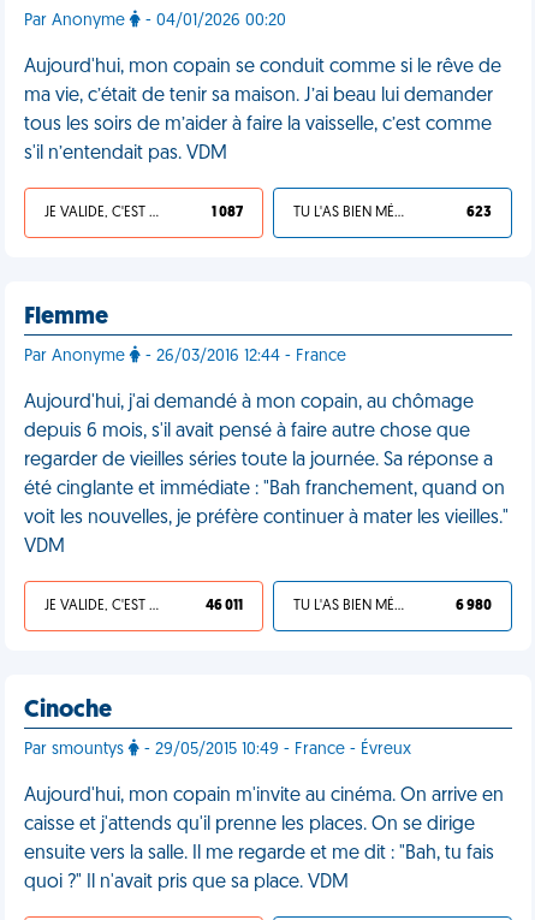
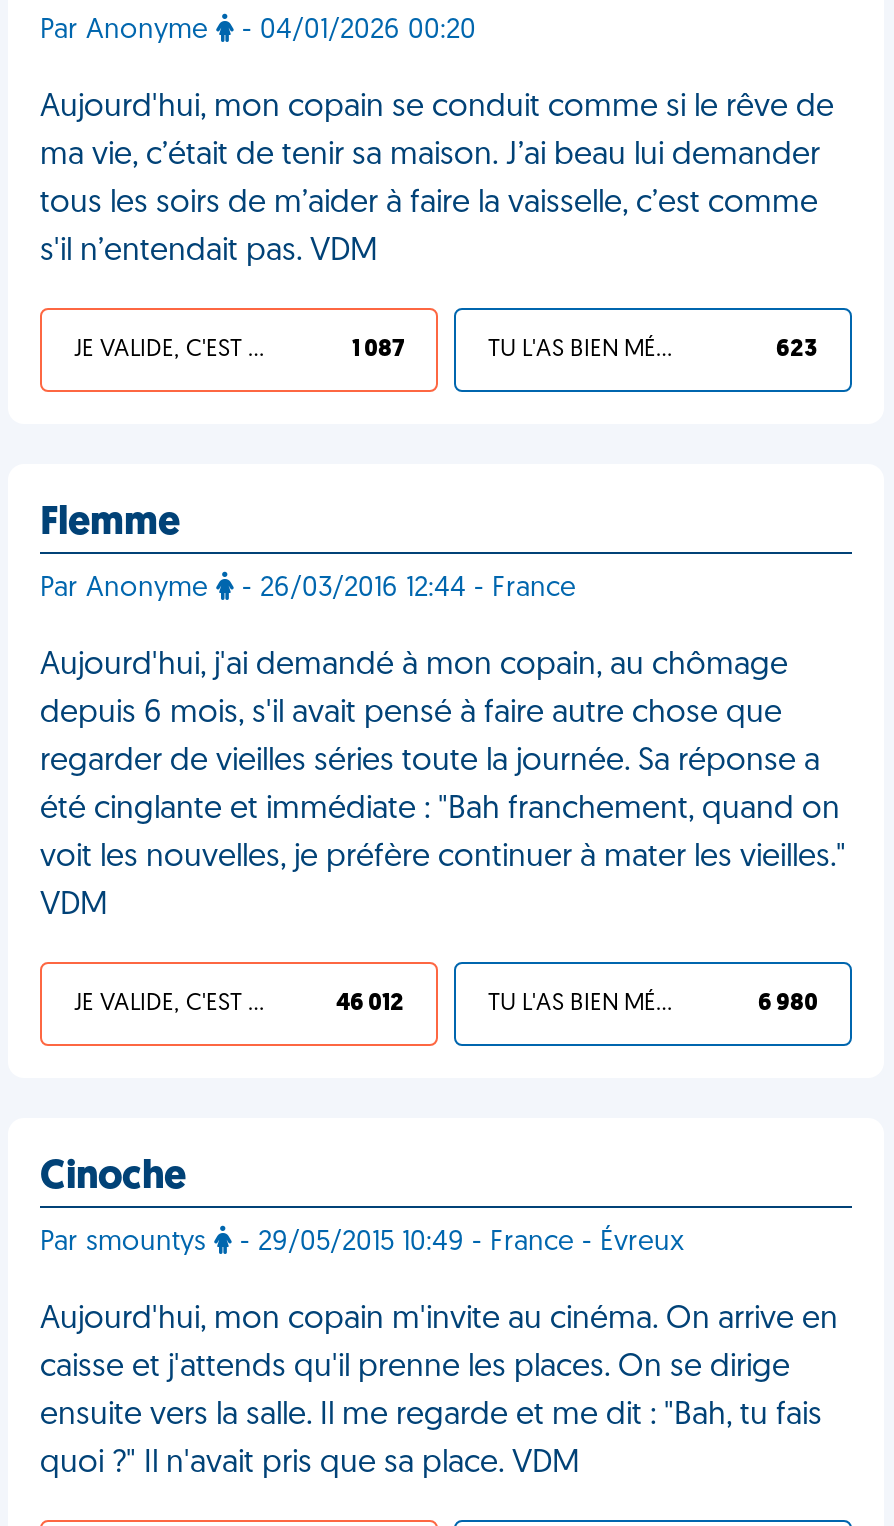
- 46 011
+ 46 012
